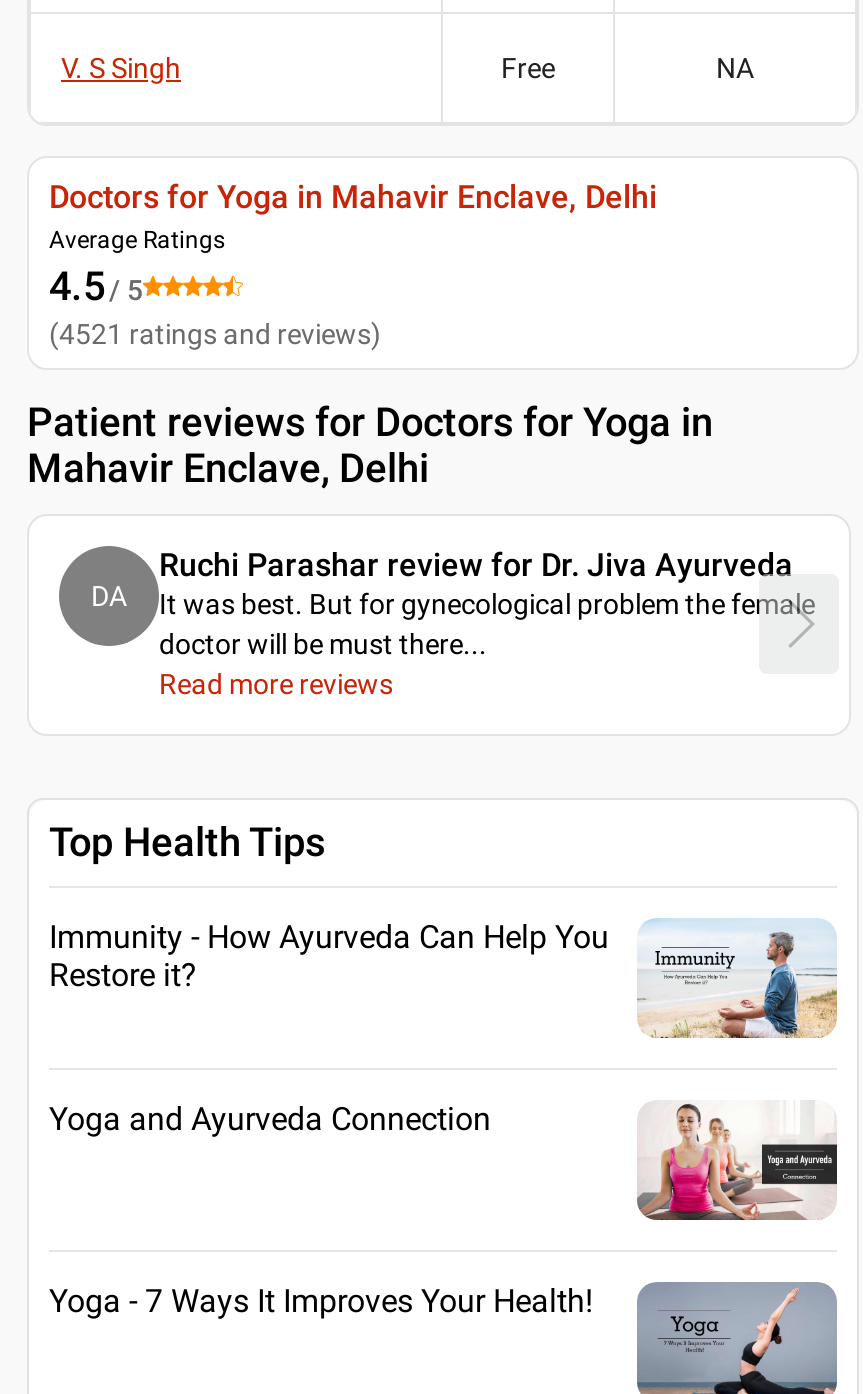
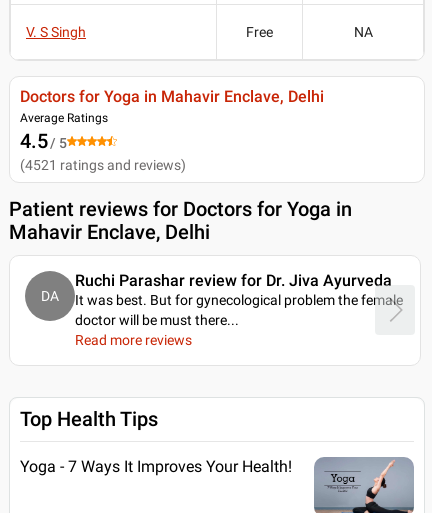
- [image]
- Immunity - How Ayurveda Can Help You
- Restore it?

- Yoga and Ayurveda Connection

- [image]
